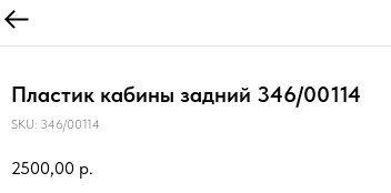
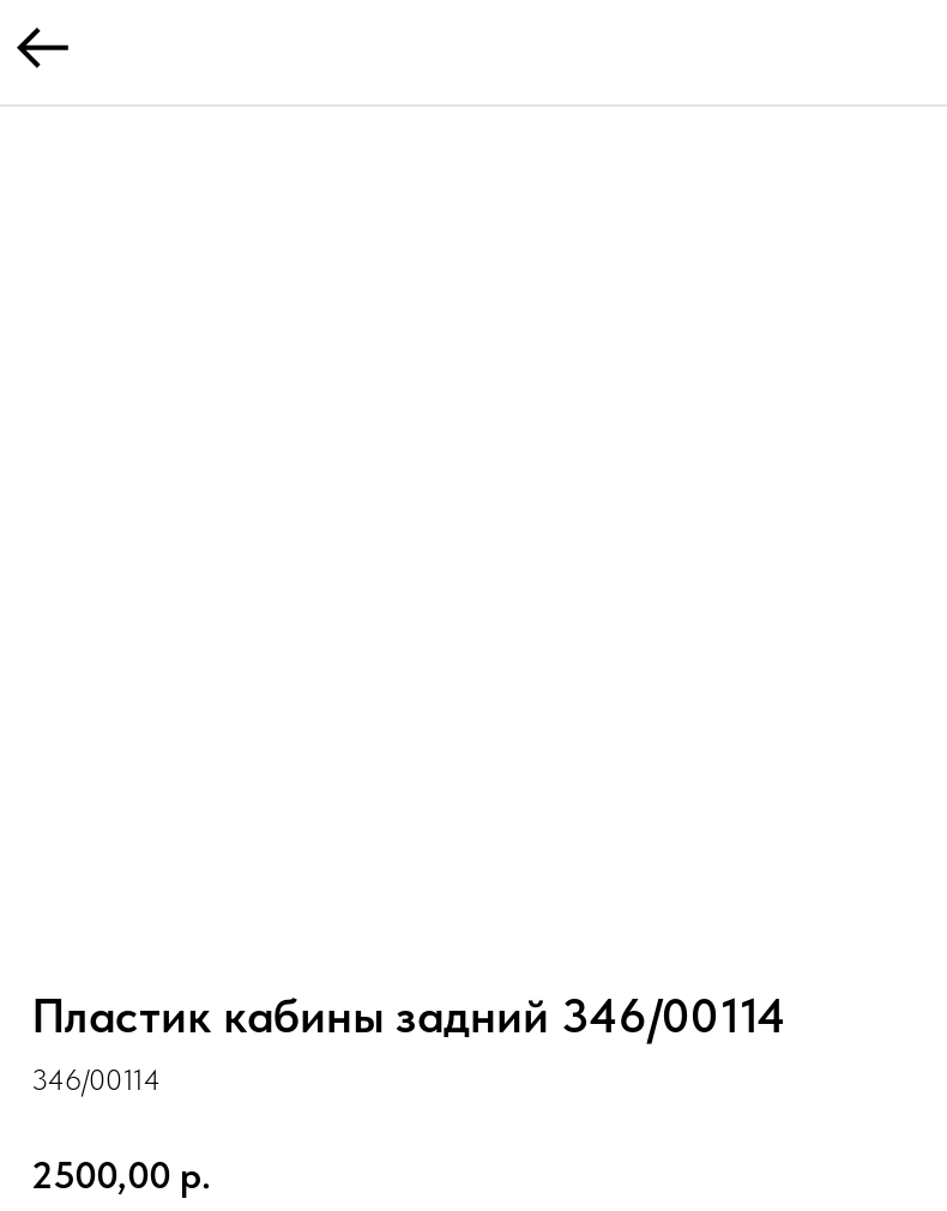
- SKU: 346/00114
+ 346/00114
